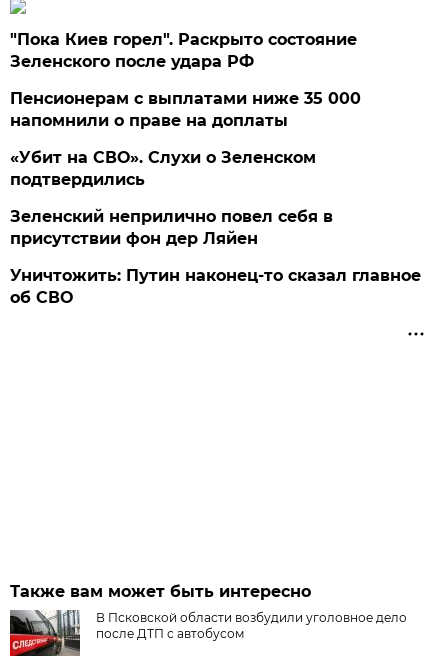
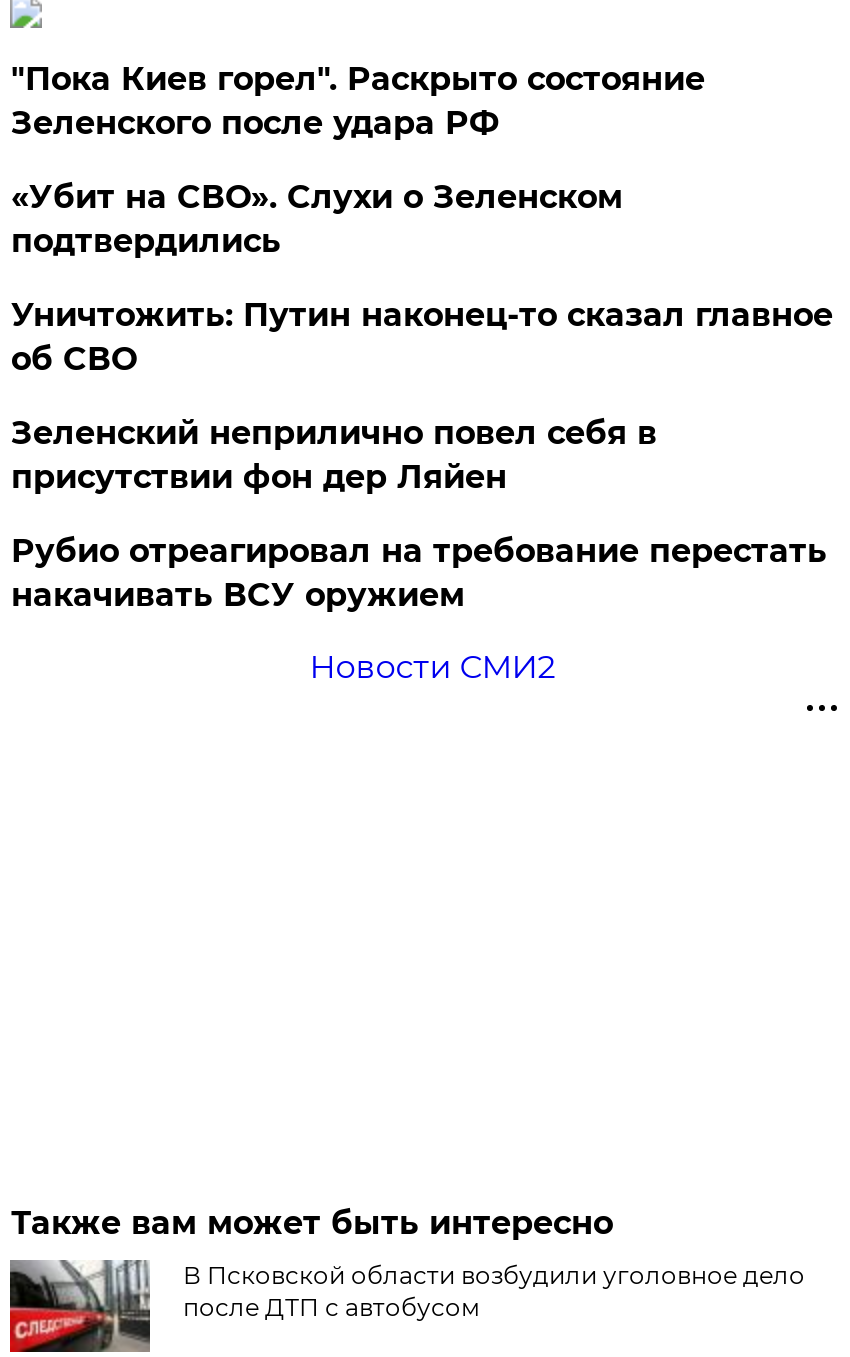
- Пенсионерам с выплатами ниже 35 000
- напомнили о праве на доплаты

moved up: «Убит на СВО». Слухи о Зеленском | подтвердились

+ Рубио отреагировал на требование перестать
+ накачивать ВСУ оружием
+ Новости СМИ2

moved up: Уничтожить: Путин наконец-то сказал главное | об СВО
